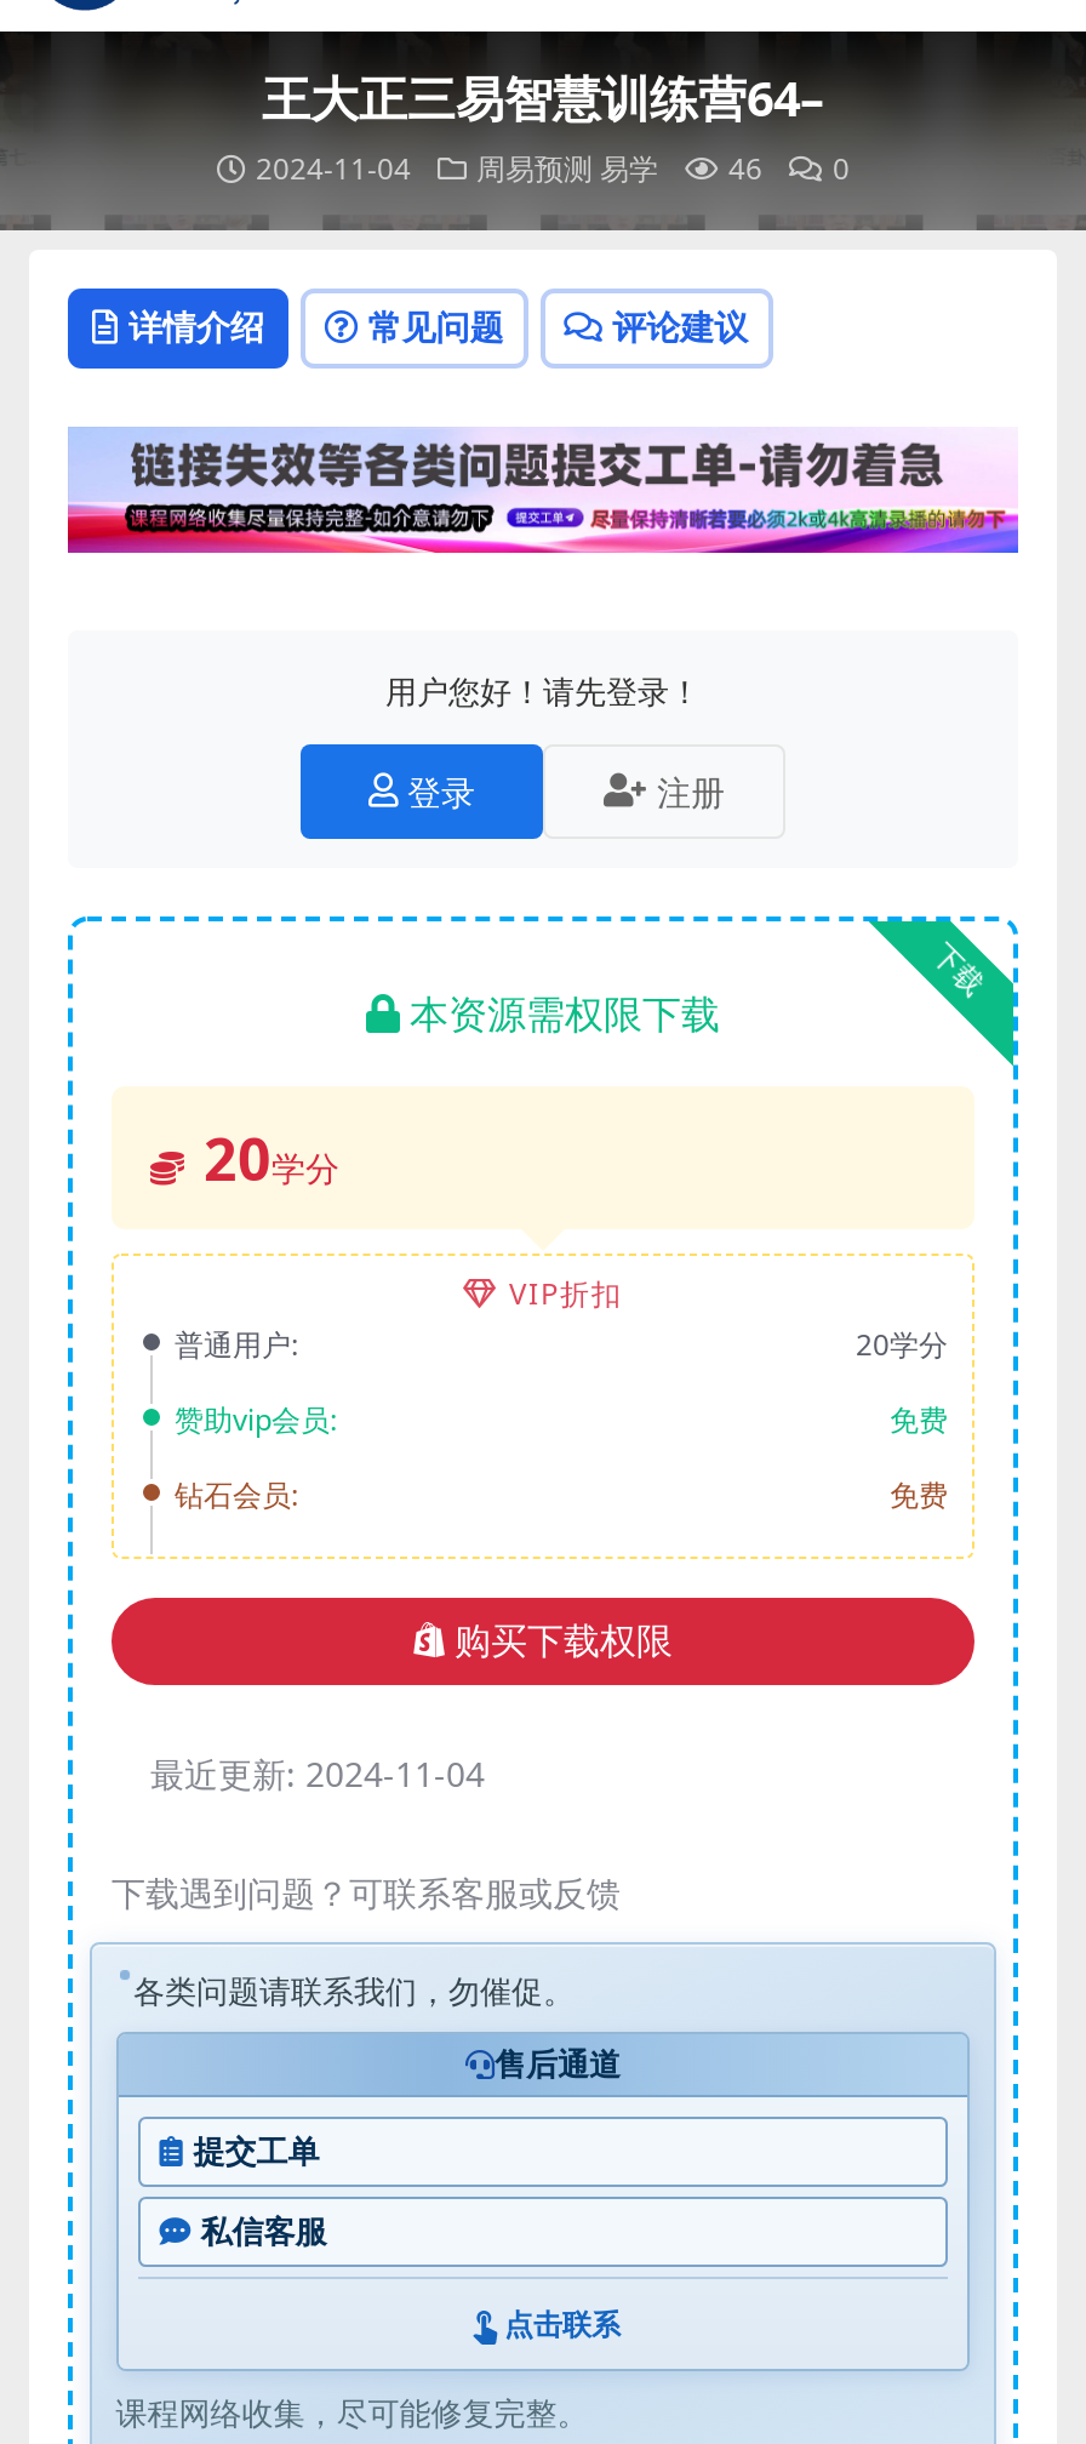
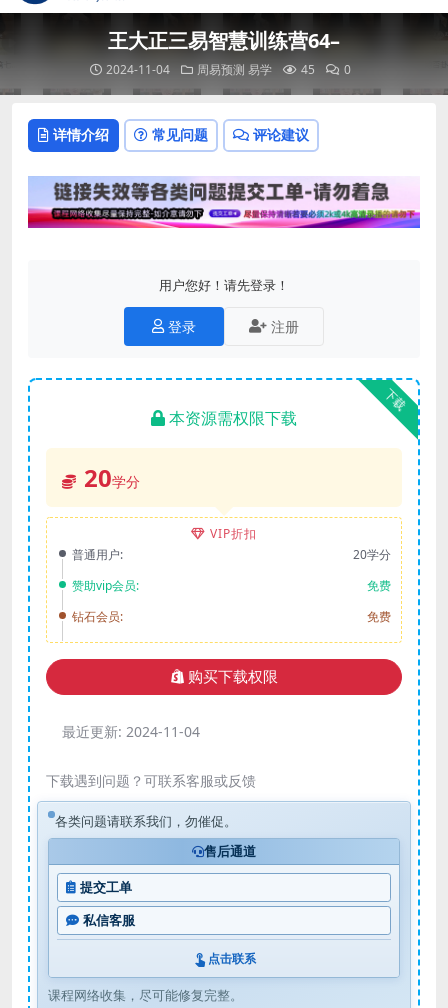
- 2024-11-04 周易预测 易学 46 0
+ 2024-11-04 周易预测 易学 45 0
